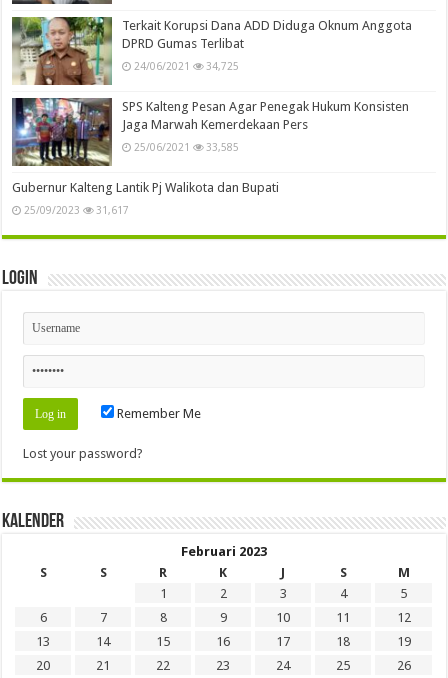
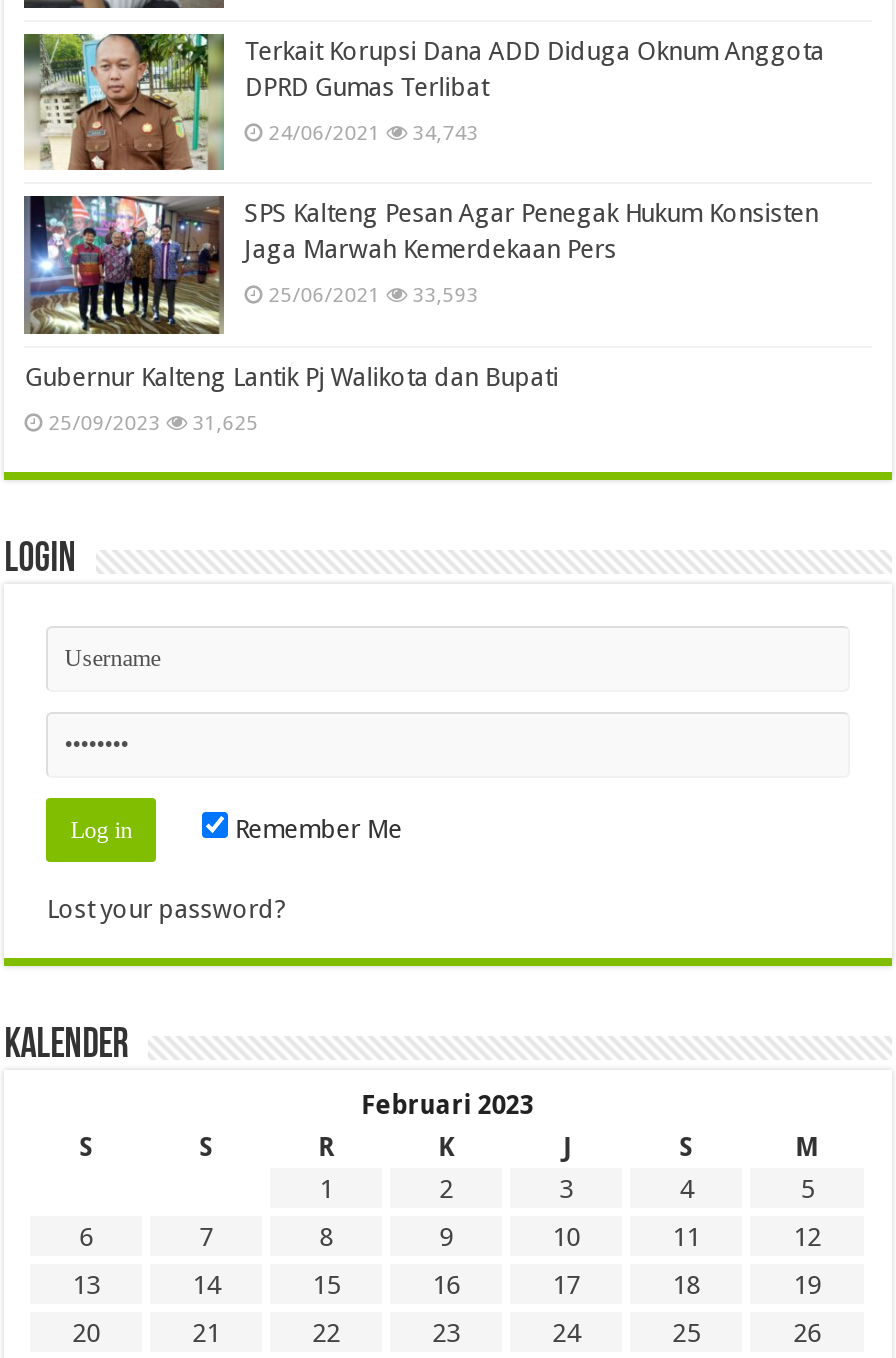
- 24/06/2021 34,725
+ 24/06/2021 34,743

- 25/06/2021 33,585
+ 25/06/2021 33,593

- 25/09/2023 31,617
+ 25/09/2023 31,625
